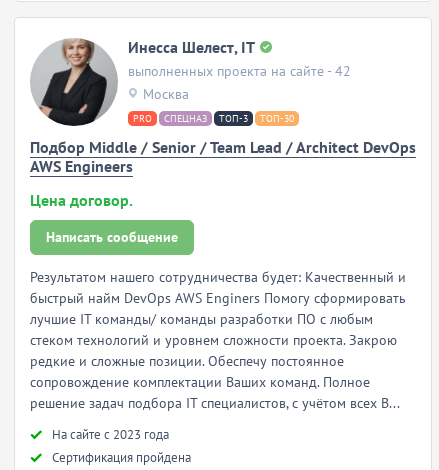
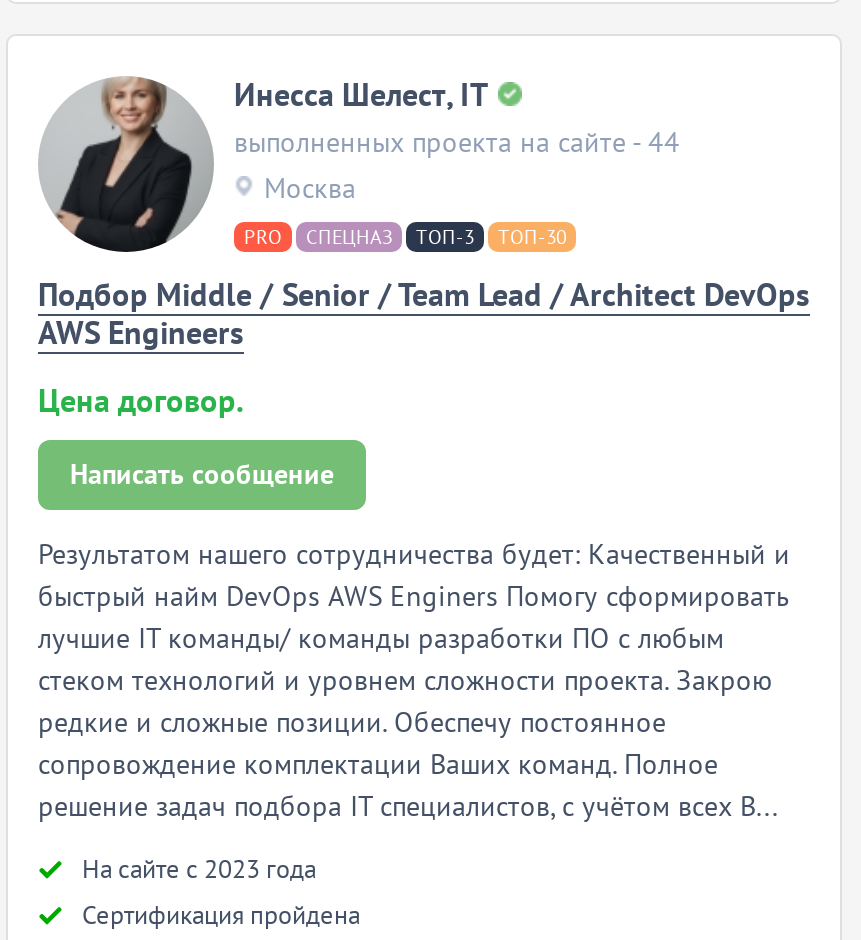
- выполненных проекта на сайте - 42
+ выполненных проекта на сайте - 44
